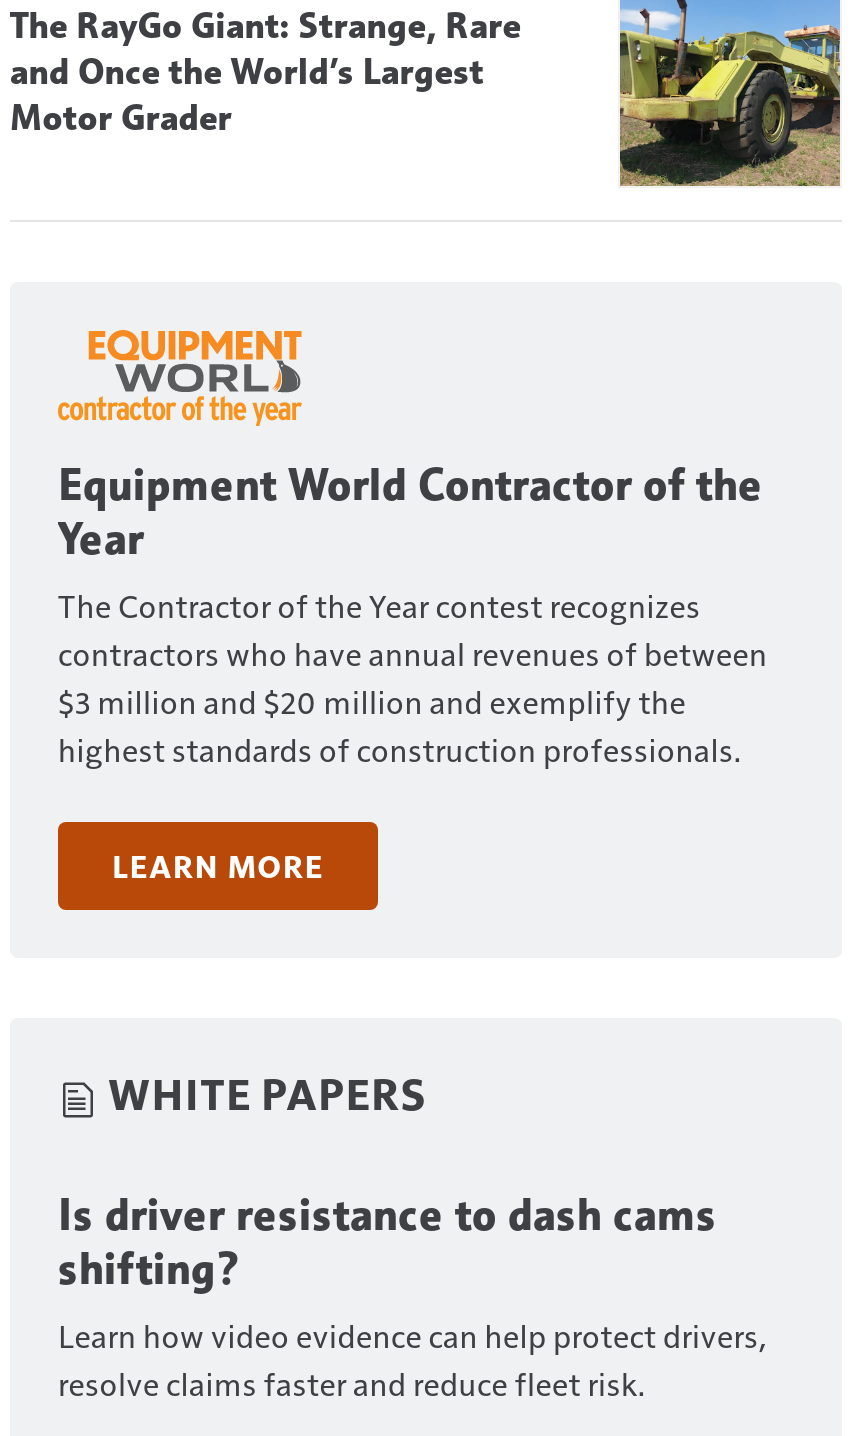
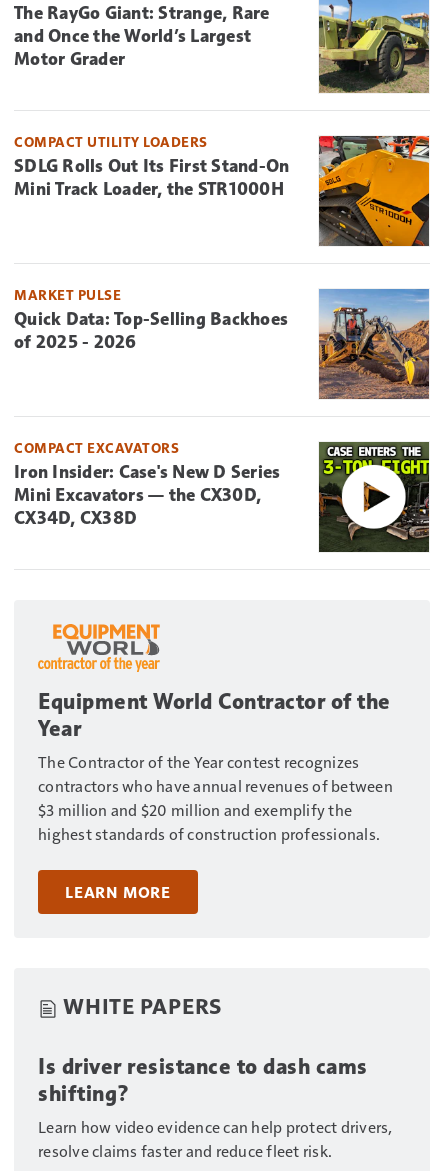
+ [image]
+ COMPACT UTILITY LOADERS
+ SDLG Rolls Out Its First Stand-On
+ Mini Track Loader, the STR1000H

+ [image]
+ MARKET PULSE
+ Quick Data: Top-Selling Backhoes
+ of 2025 - 2026

+ [image]
+ COMPACT EXCAVATORS
+ Iron Insider: Case's New D Series
+ Mini Excavators — the CX30D,
+ CX34D, CX38D
